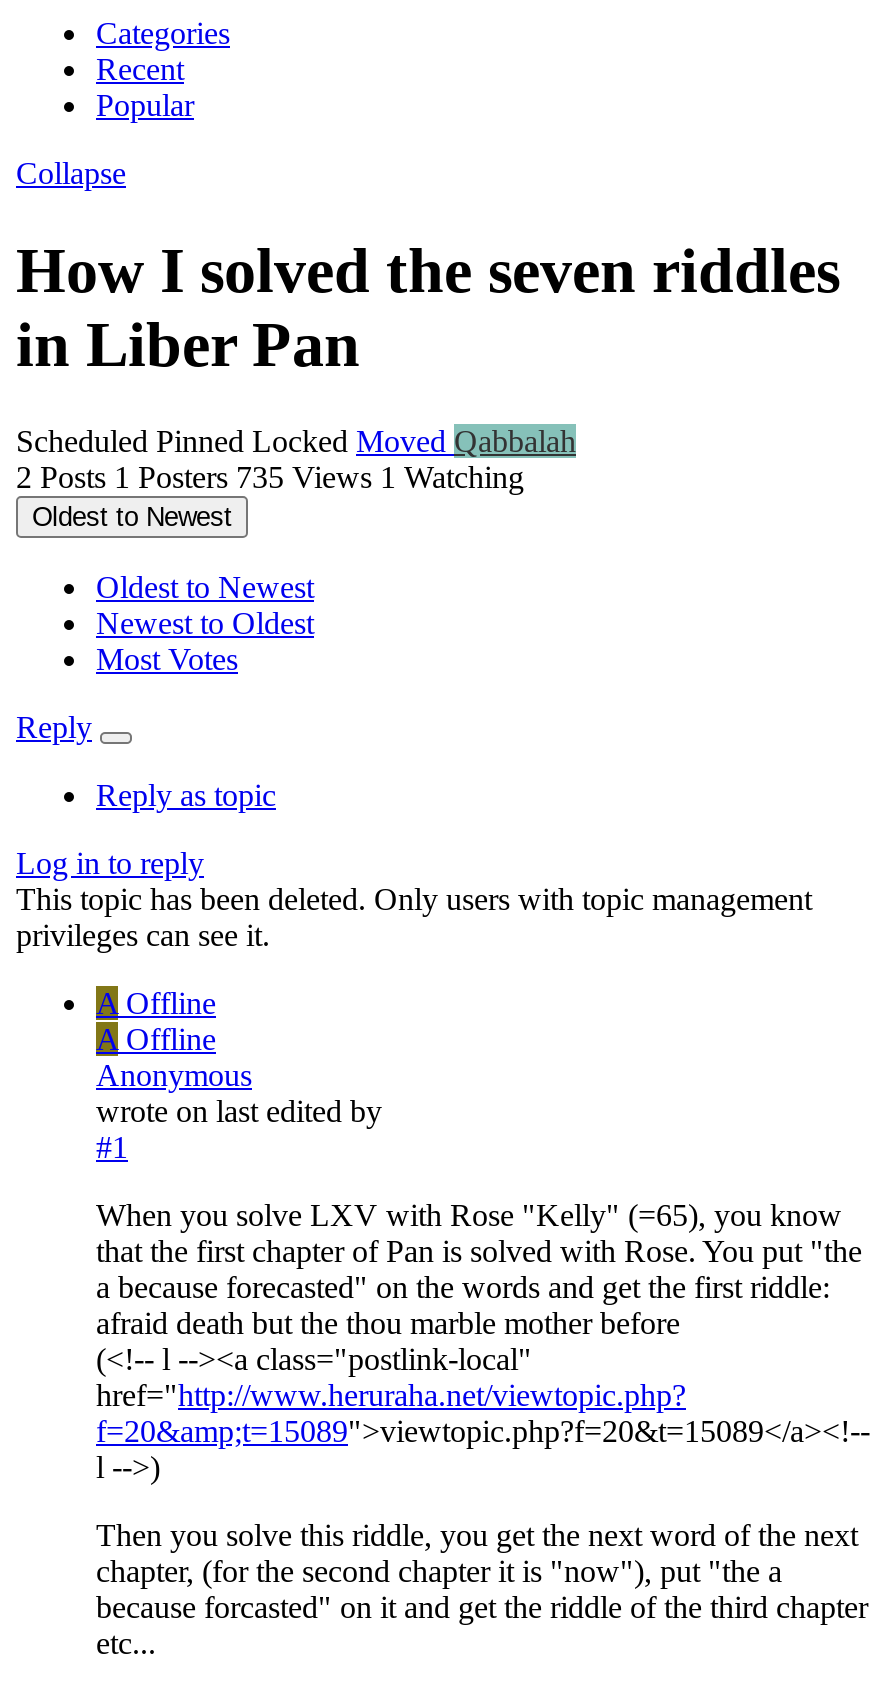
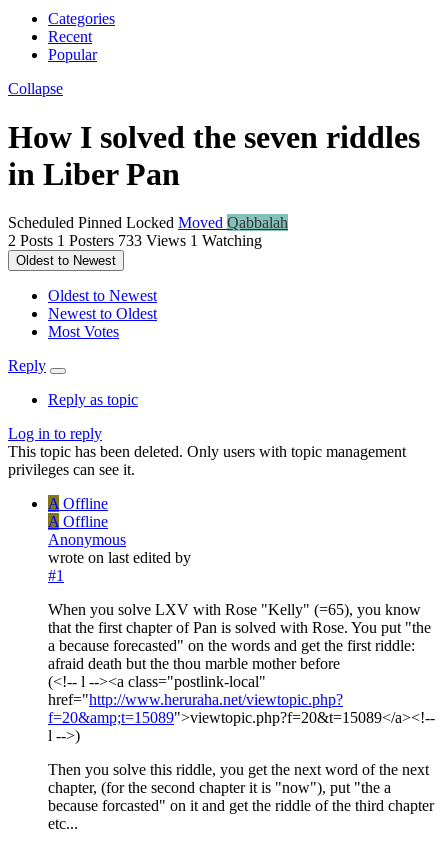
- 2 Posts 1 Posters 735 Views 1 Watching
+ 2 Posts 1 Posters 733 Views 1 Watching
